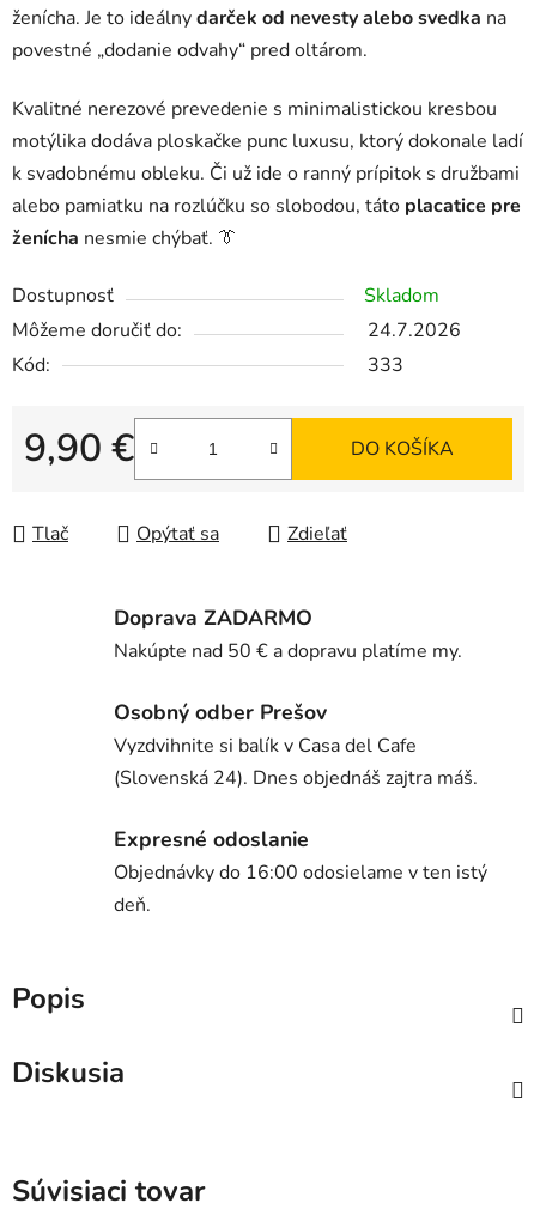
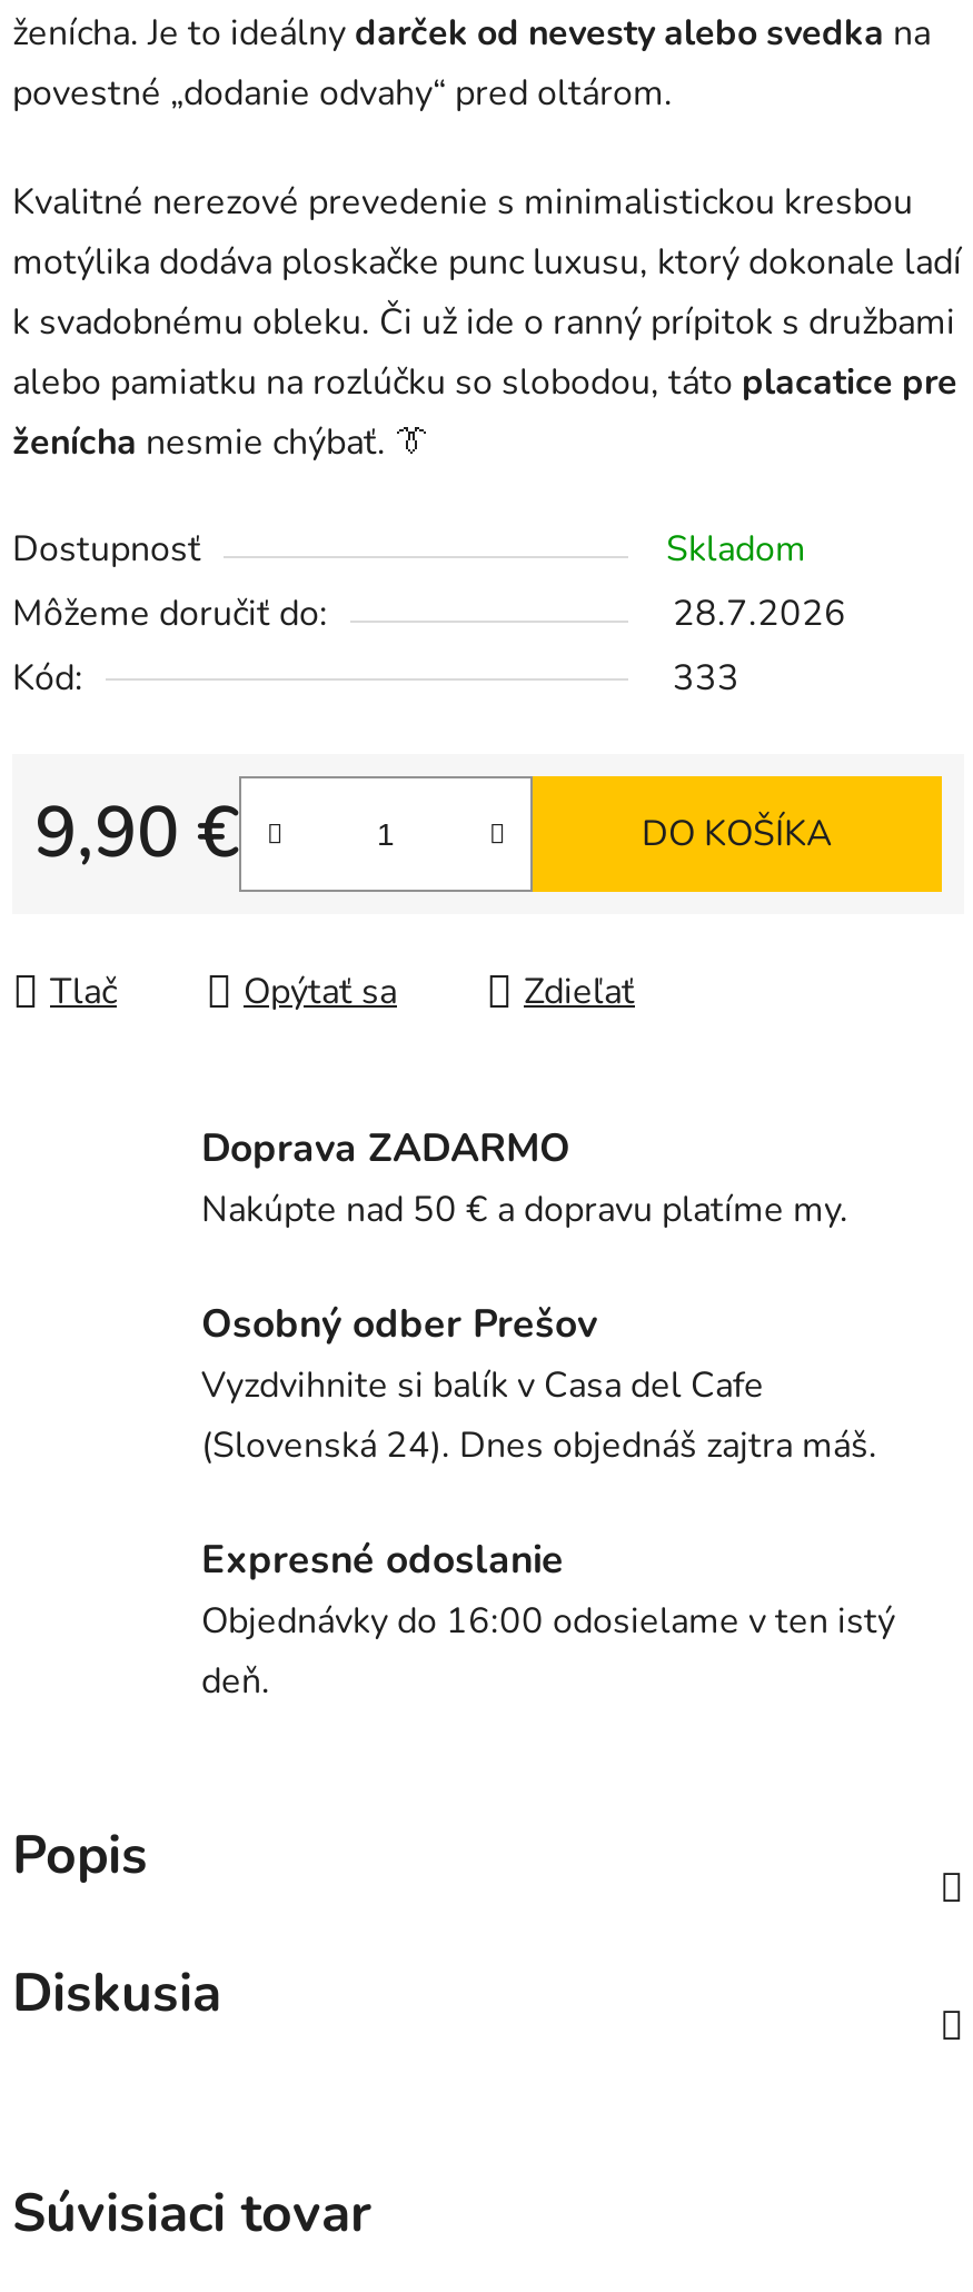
- 24.7.2026
+ 28.7.2026
